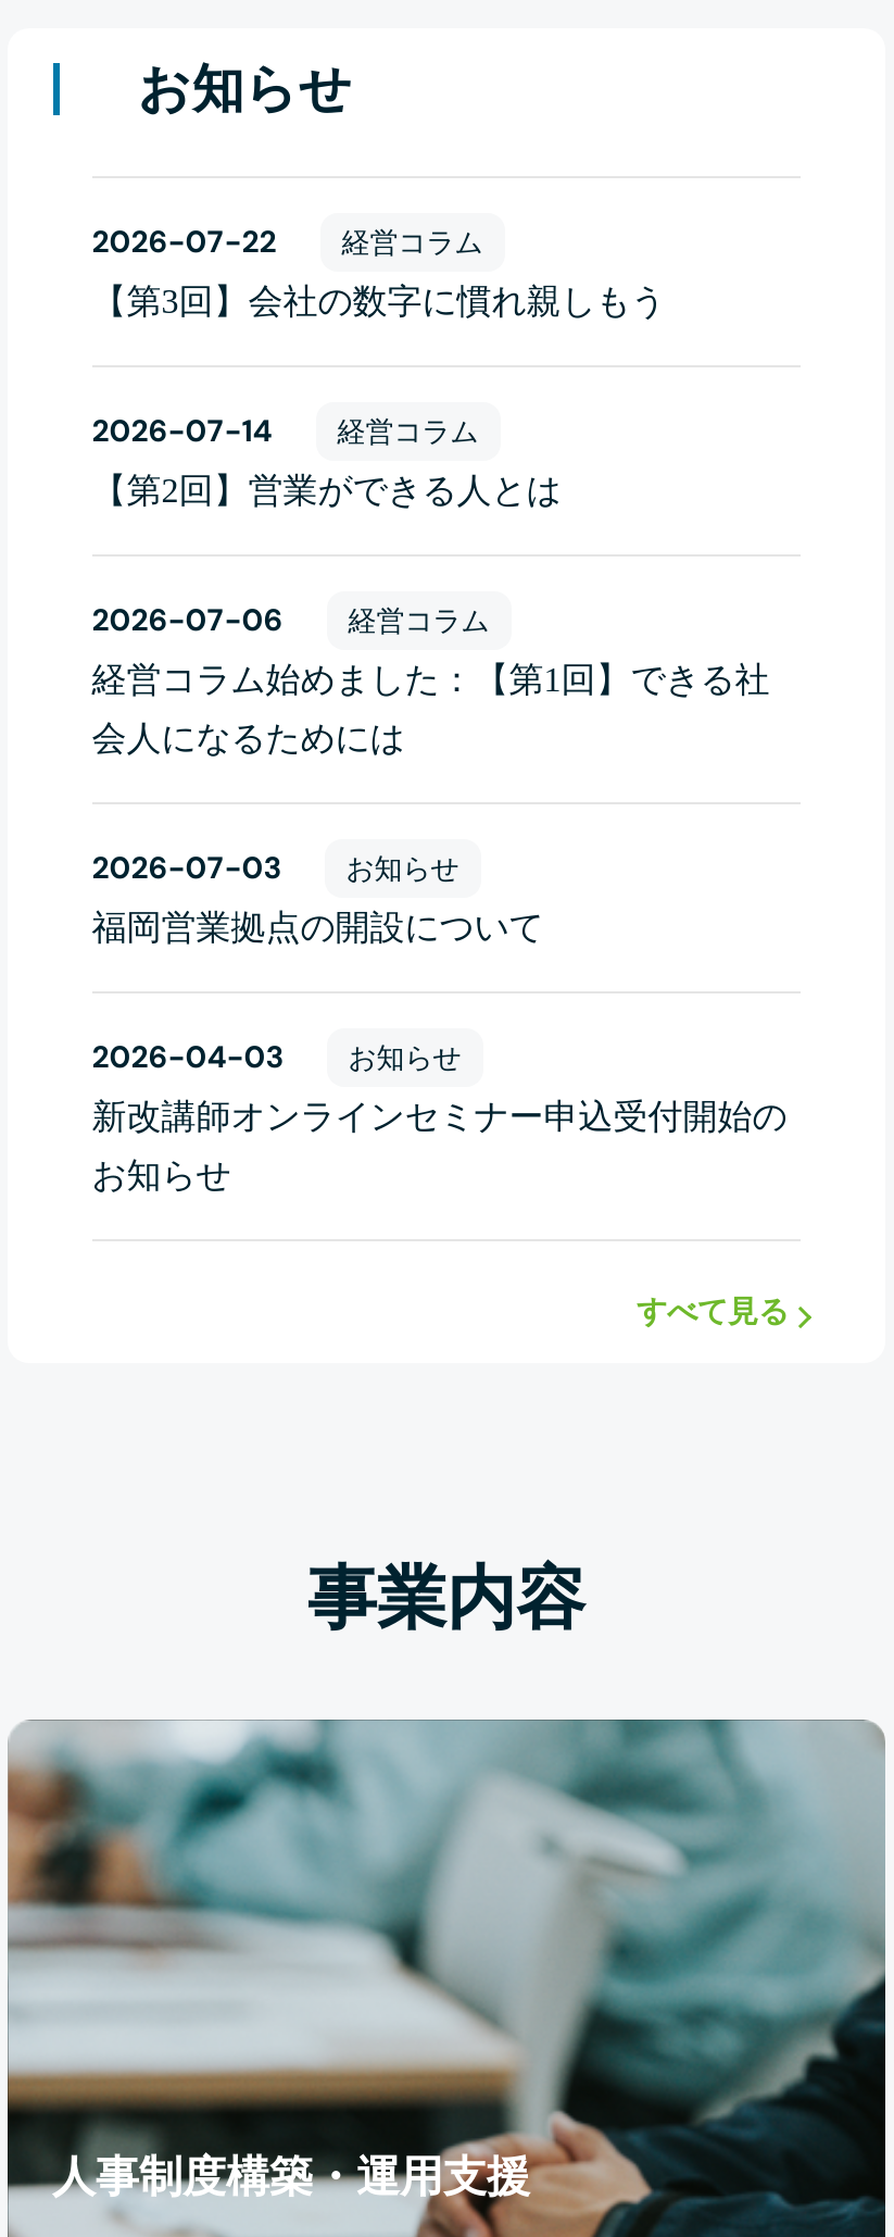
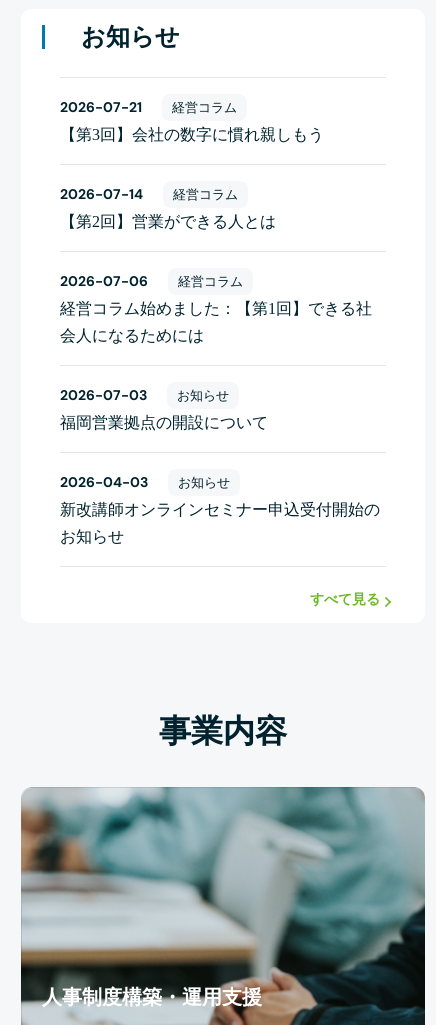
- 2026-07-22 経営コラム
+ 2026-07-21 経営コラム
